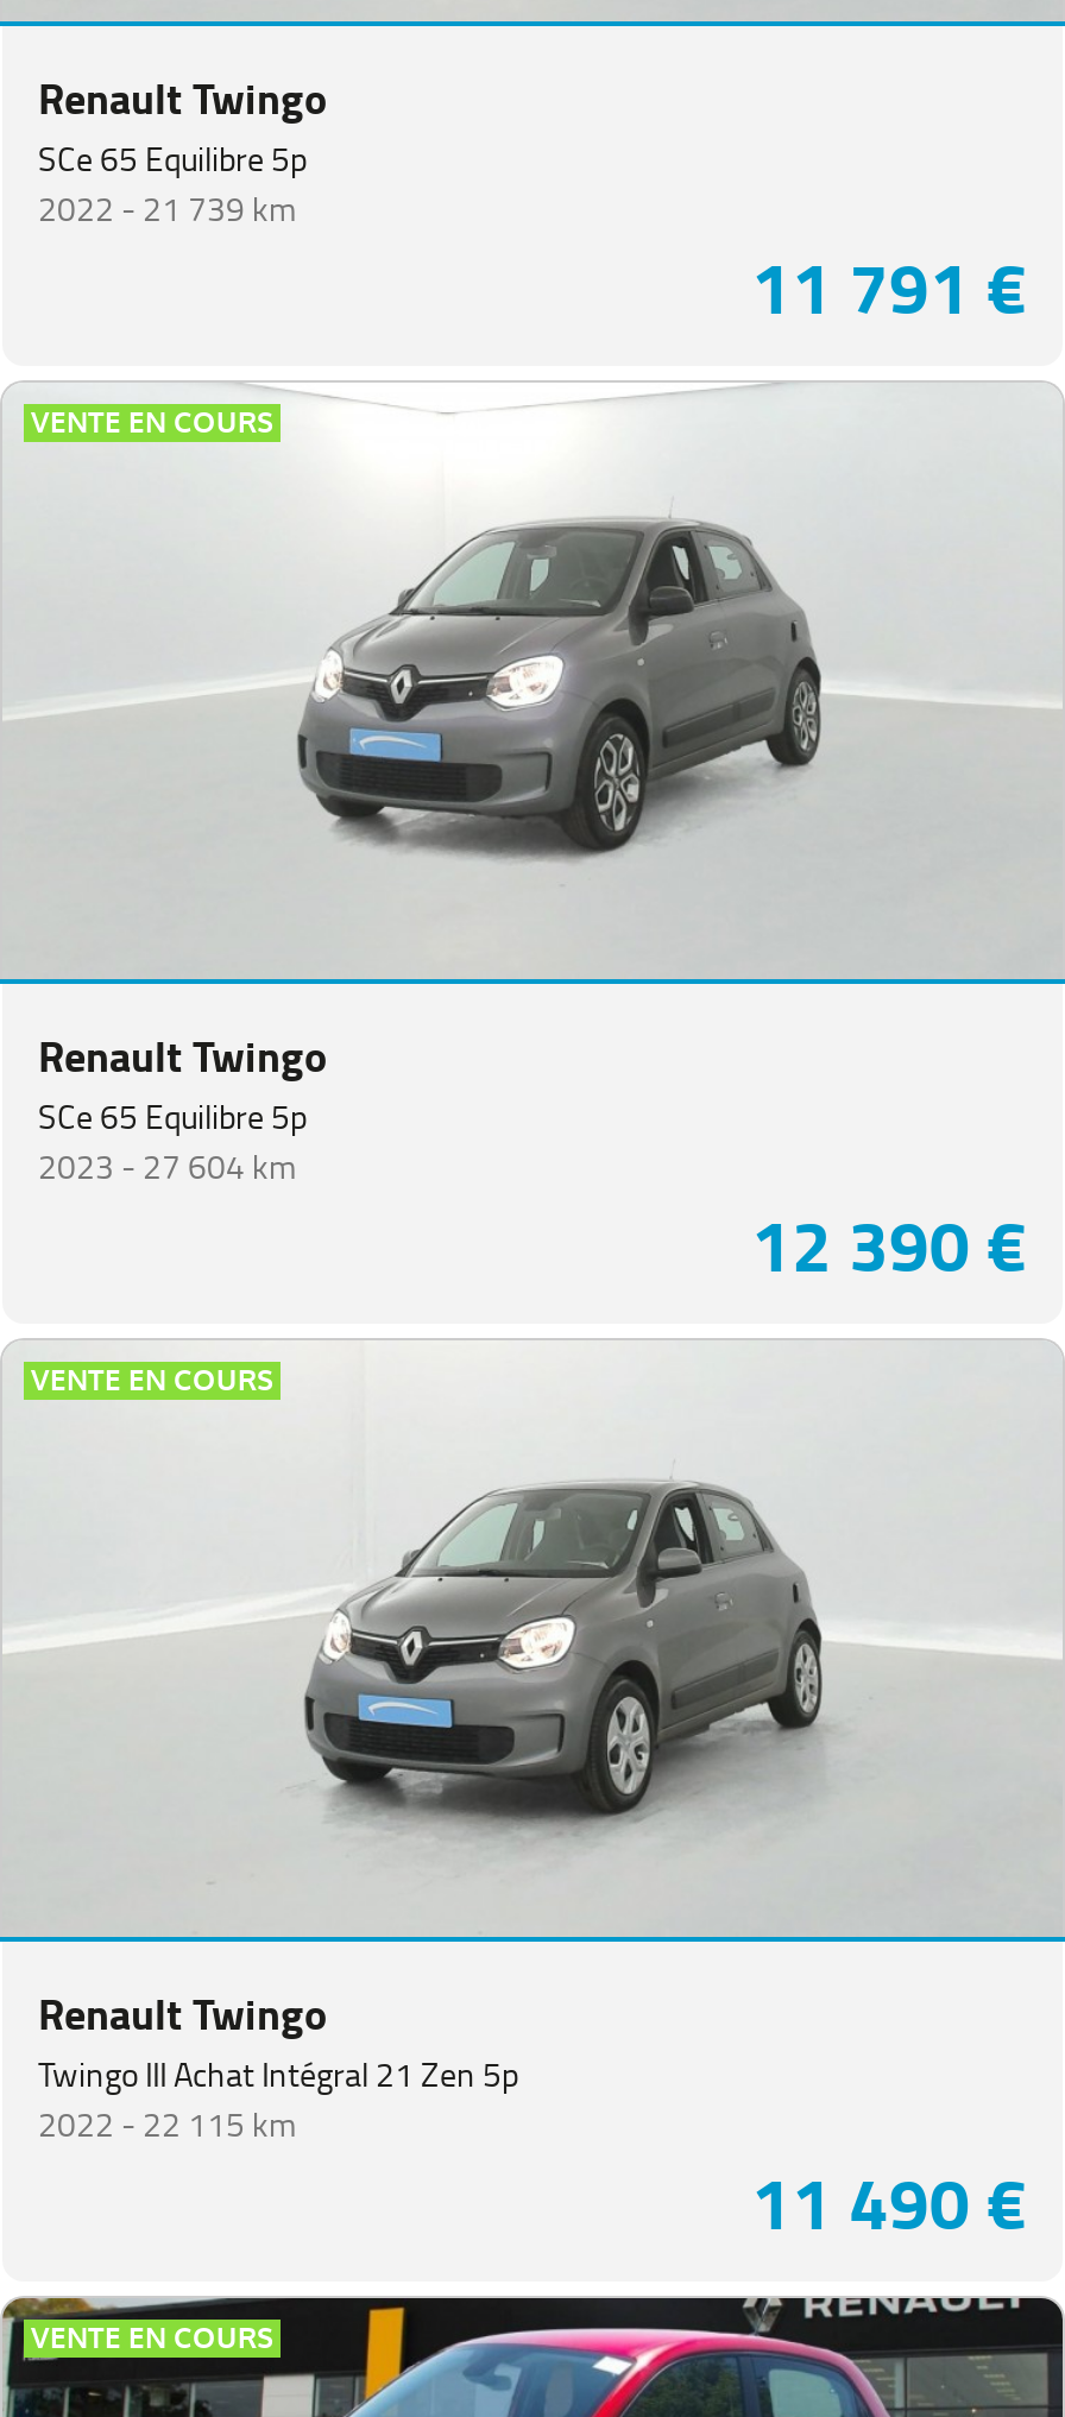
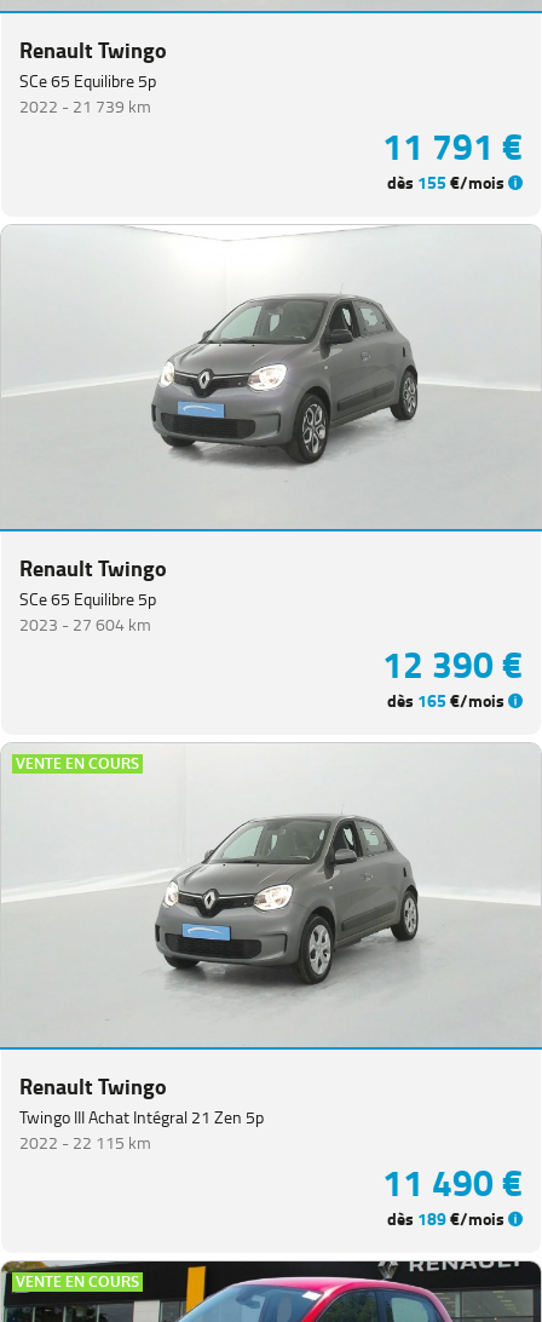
- VENTE EN COURS
+ dès 155€/mois

+ dès 165€/mois

+ dès 189€/mois
